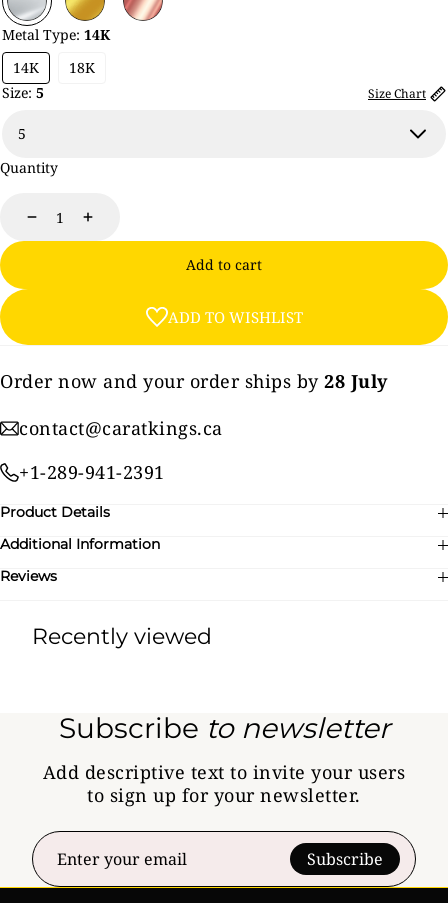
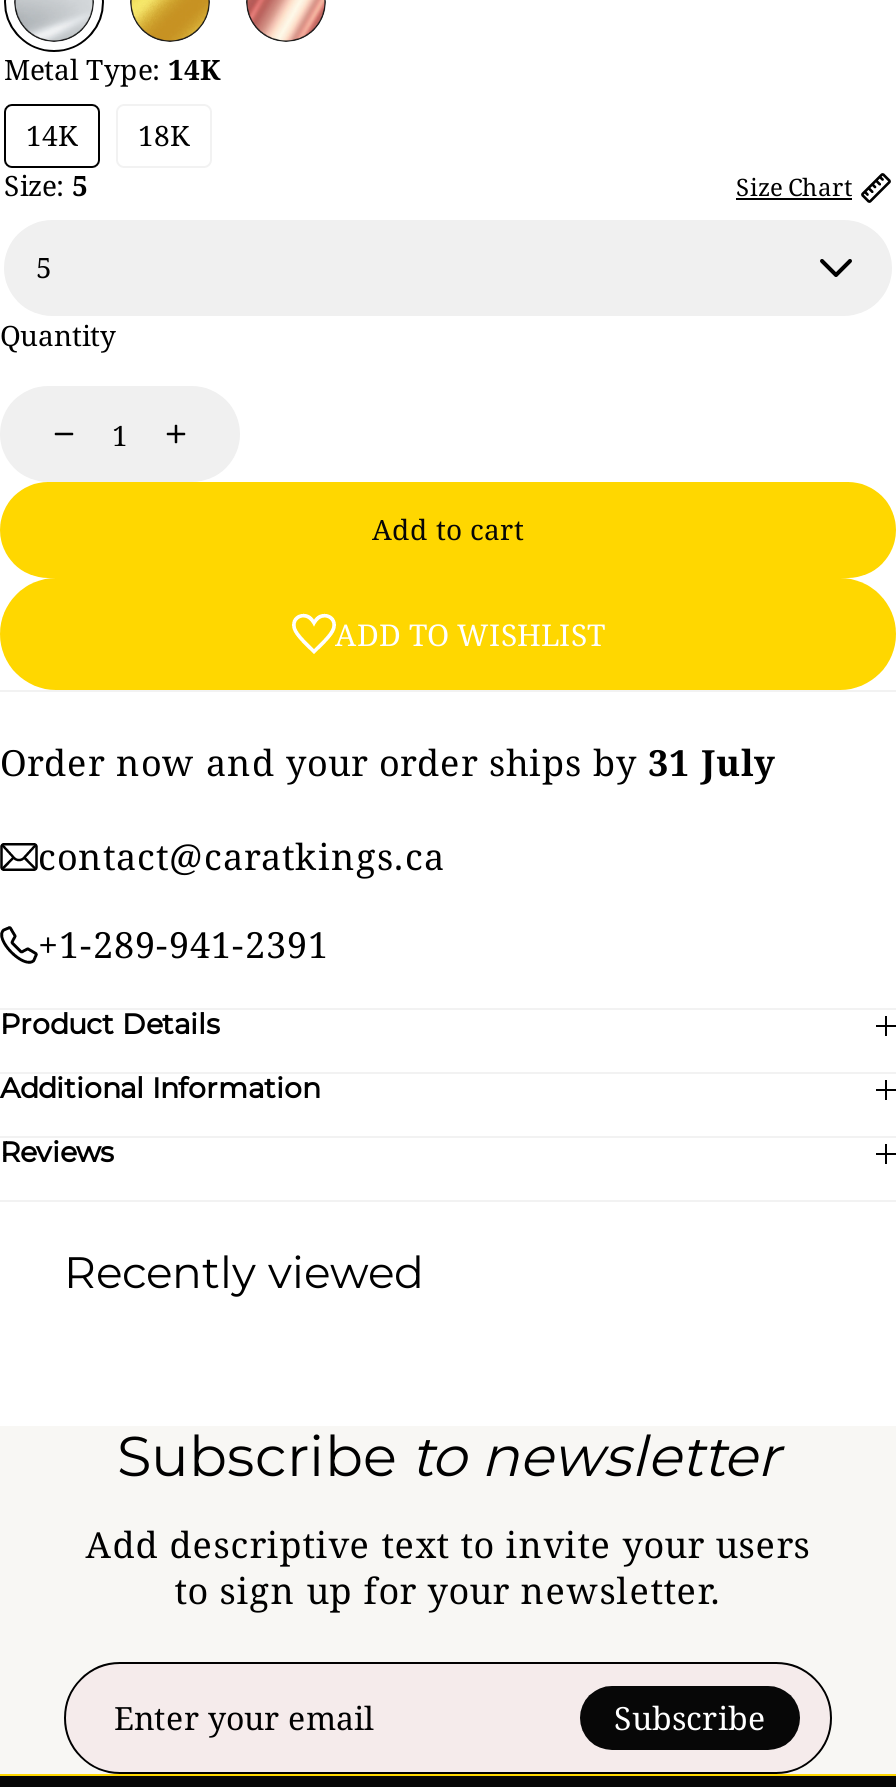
- Order now and your order ships by 28 July
+ Order now and your order ships by 31 July
